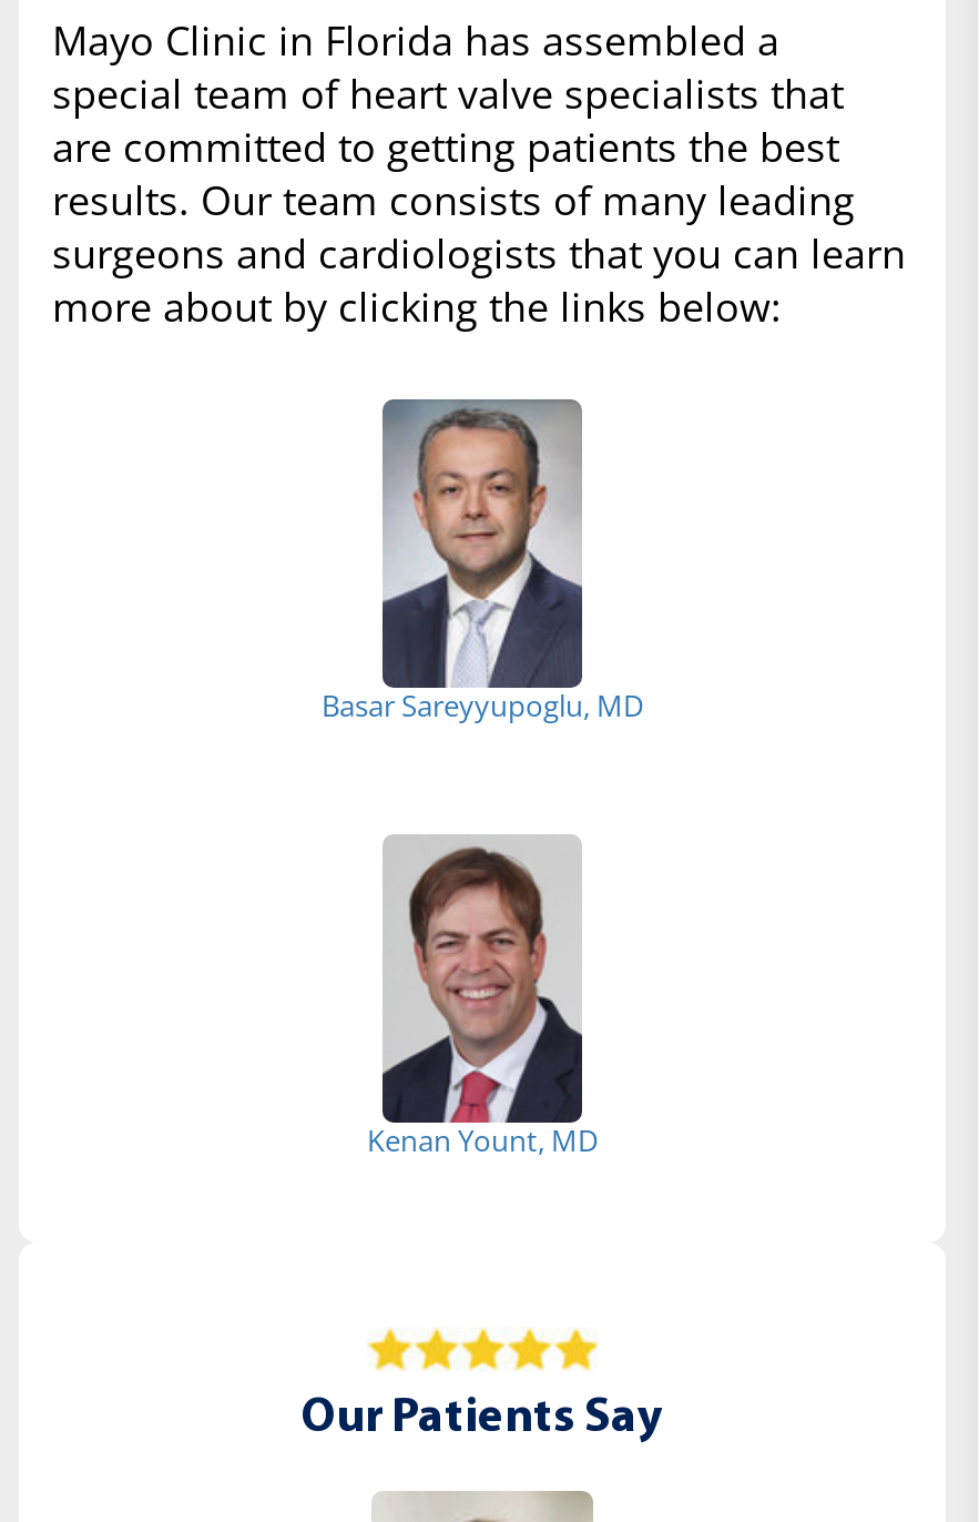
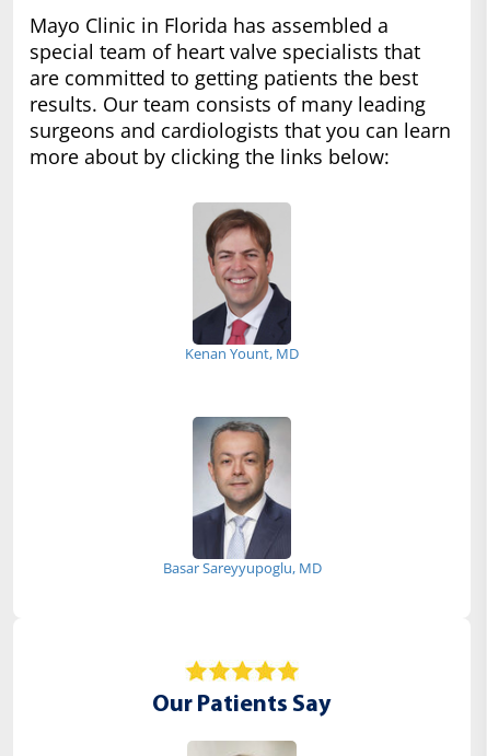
moved down: [image] | Basar Sareyyupoglu, MD

moved up: [image] | Kenan Yount, MD
